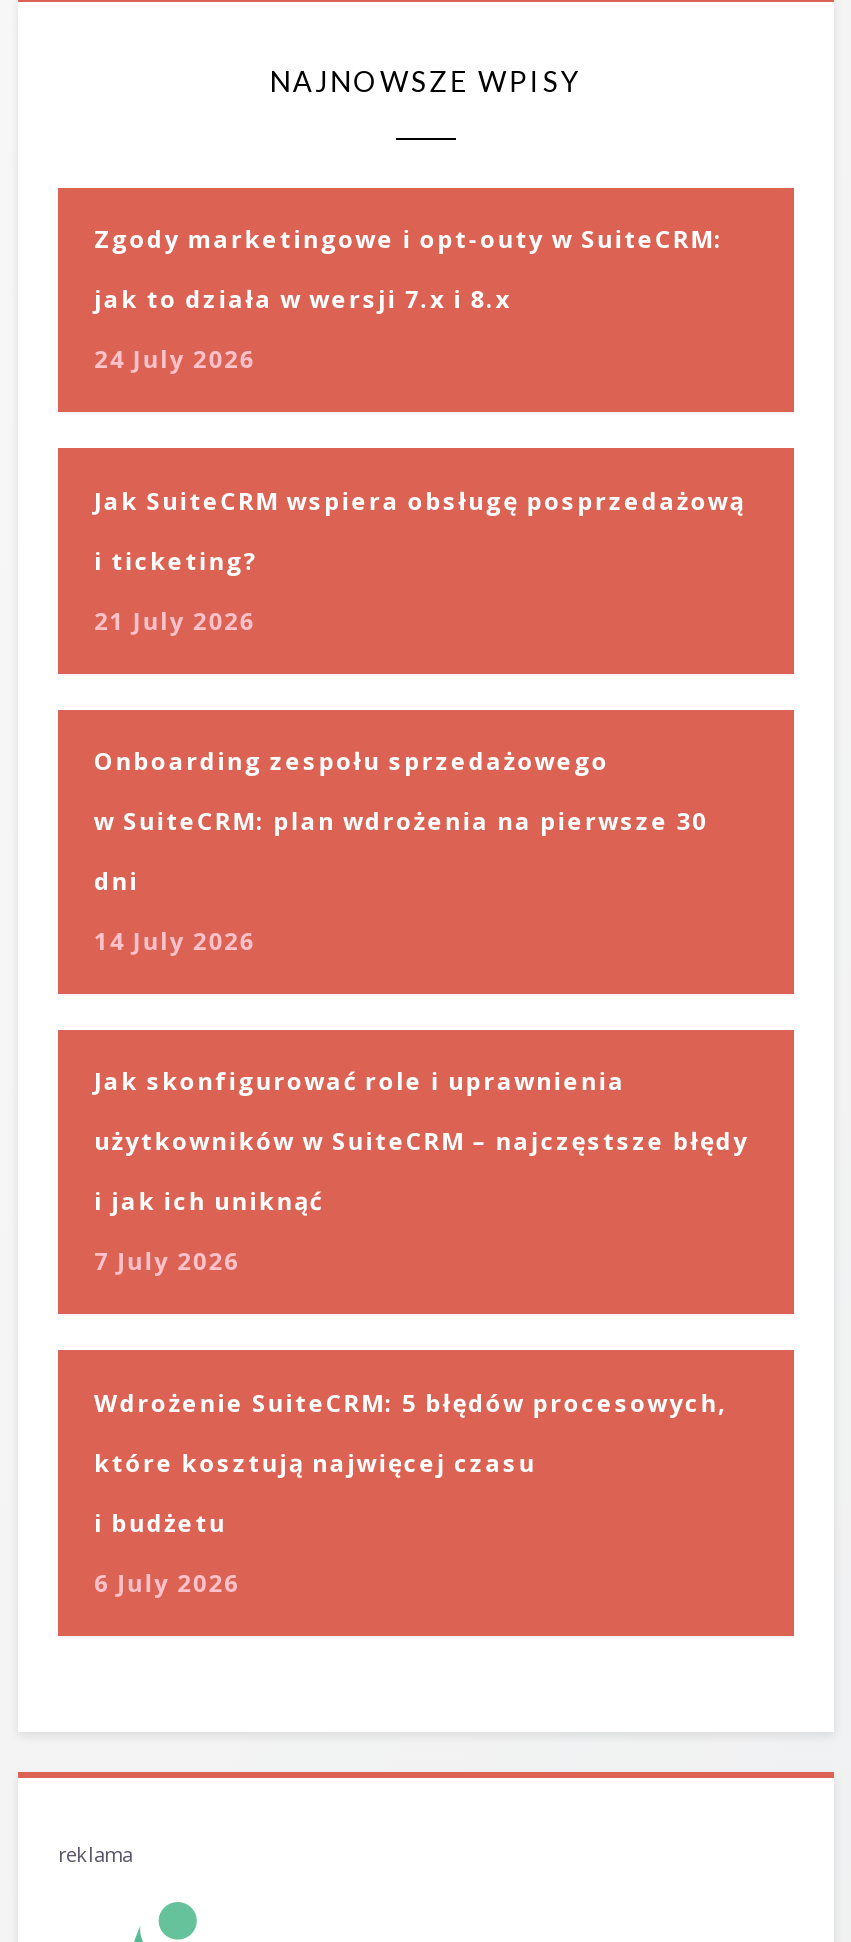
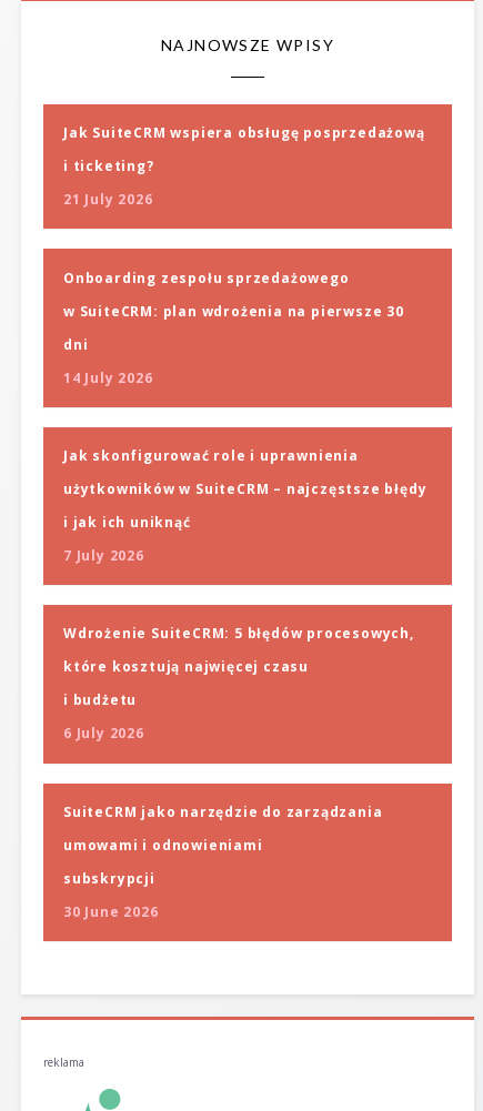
- Zgody marketingowe i opt-outy w SuiteCRM:
- jak to działa w wersji 7.x i 8.x
- 24 July 2026

moved up: Jak SuiteCRM wspiera obsługę posprzedażową | i ticketing? | 21 July 2026 | ... | i budżetu | 6 July 2026

+ SuiteCRM jako narzędzie do zarządzania
+ umowami i odnowieniami
+ subskrypcji
+ 30 June 2026
